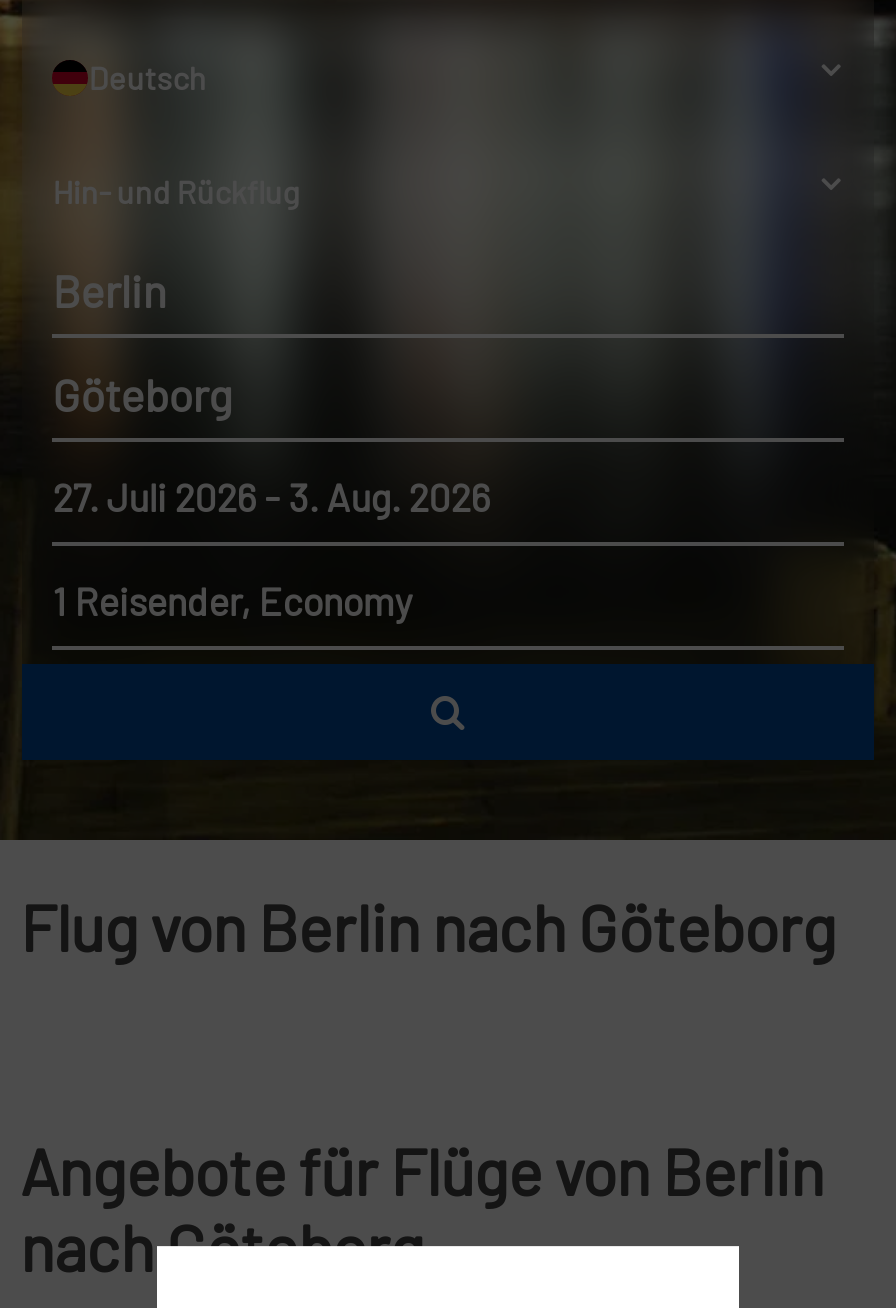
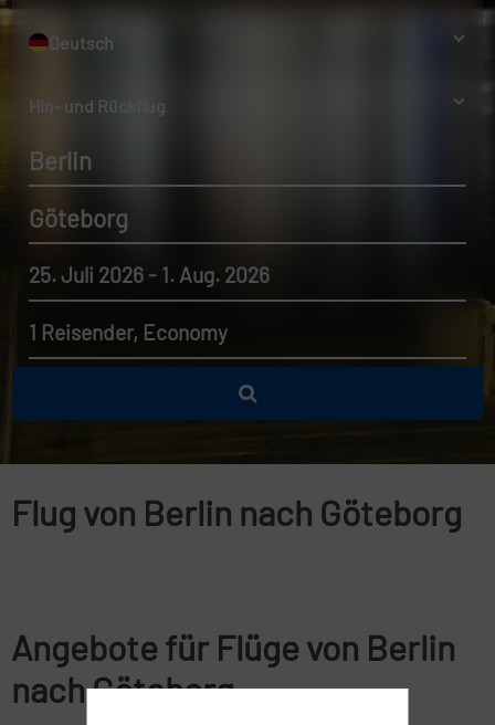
- 27. Juli 2026 - 3. Aug. 2026
+ 25. Juli 2026 - 1. Aug. 2026
